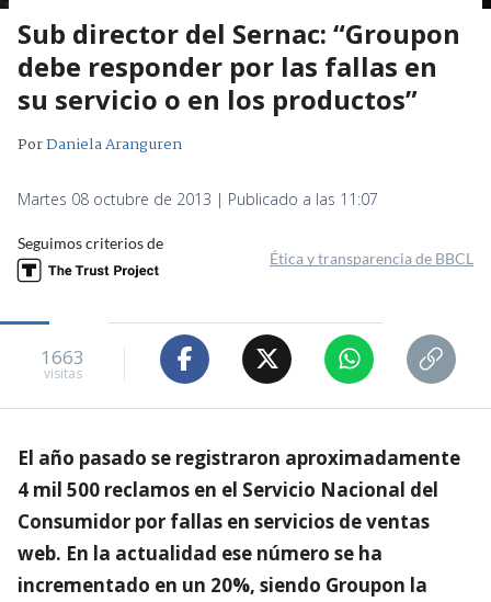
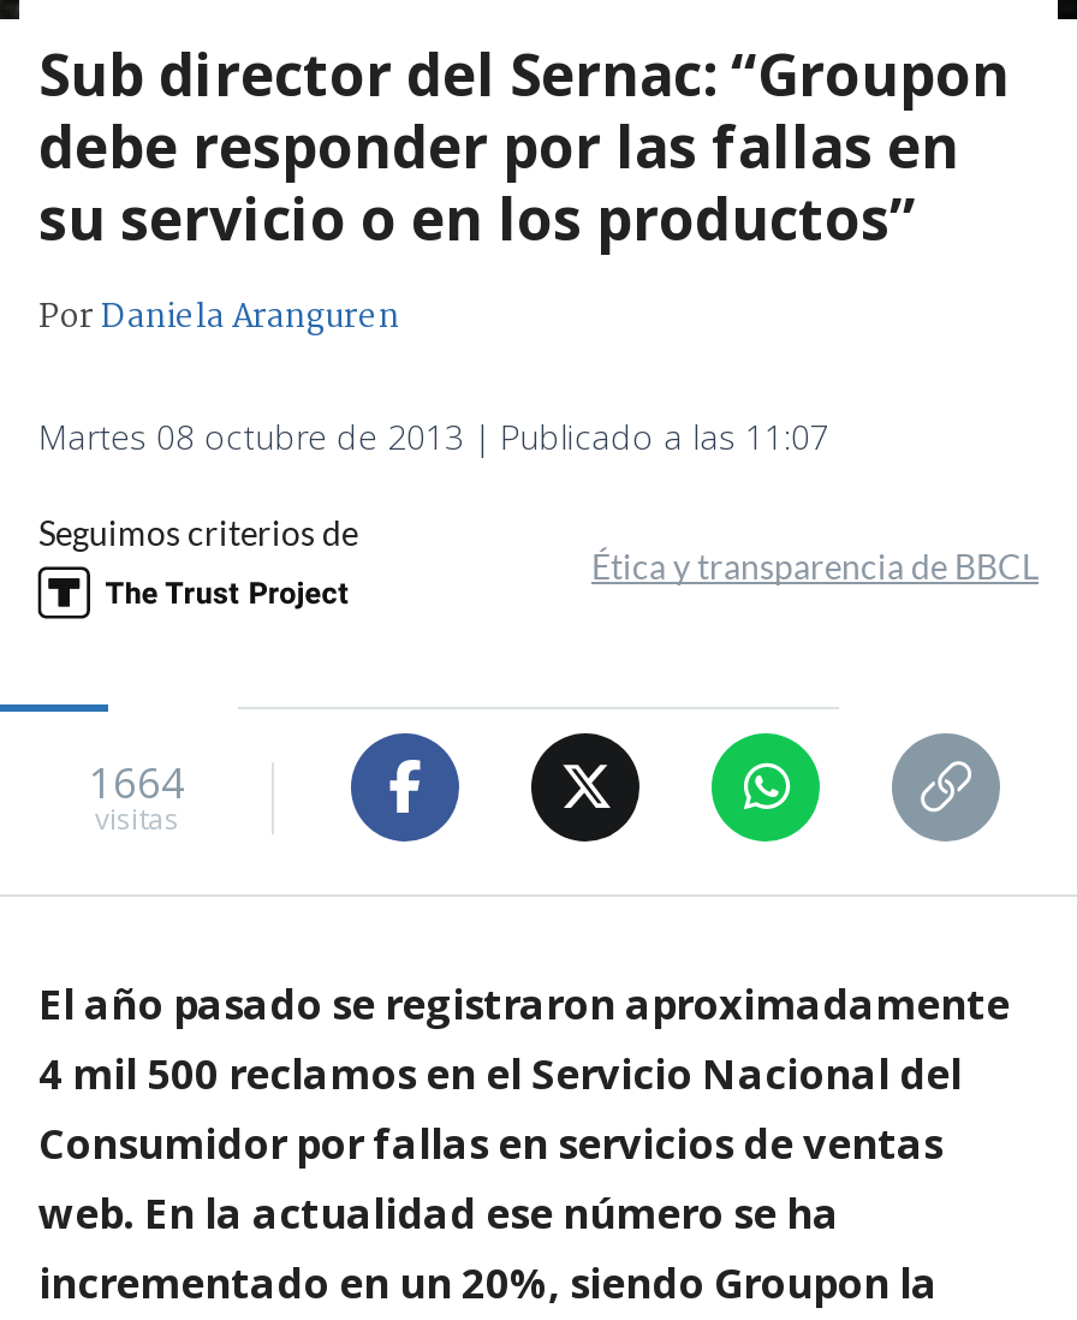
- 1663
+ 1664
